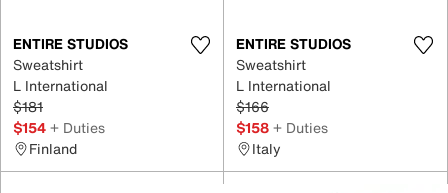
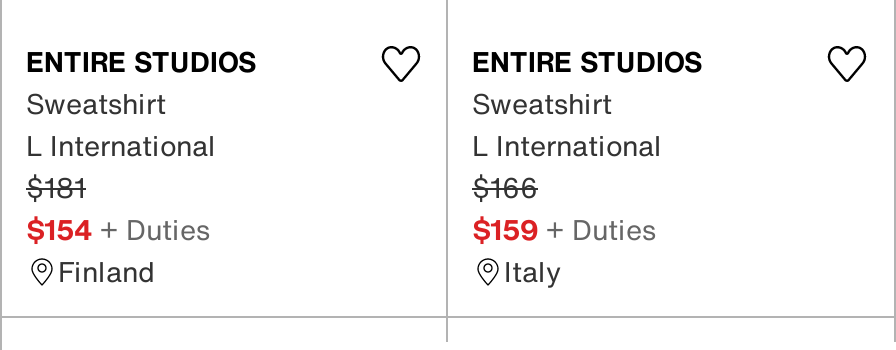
- $158 + Duties
+ $159 + Duties
